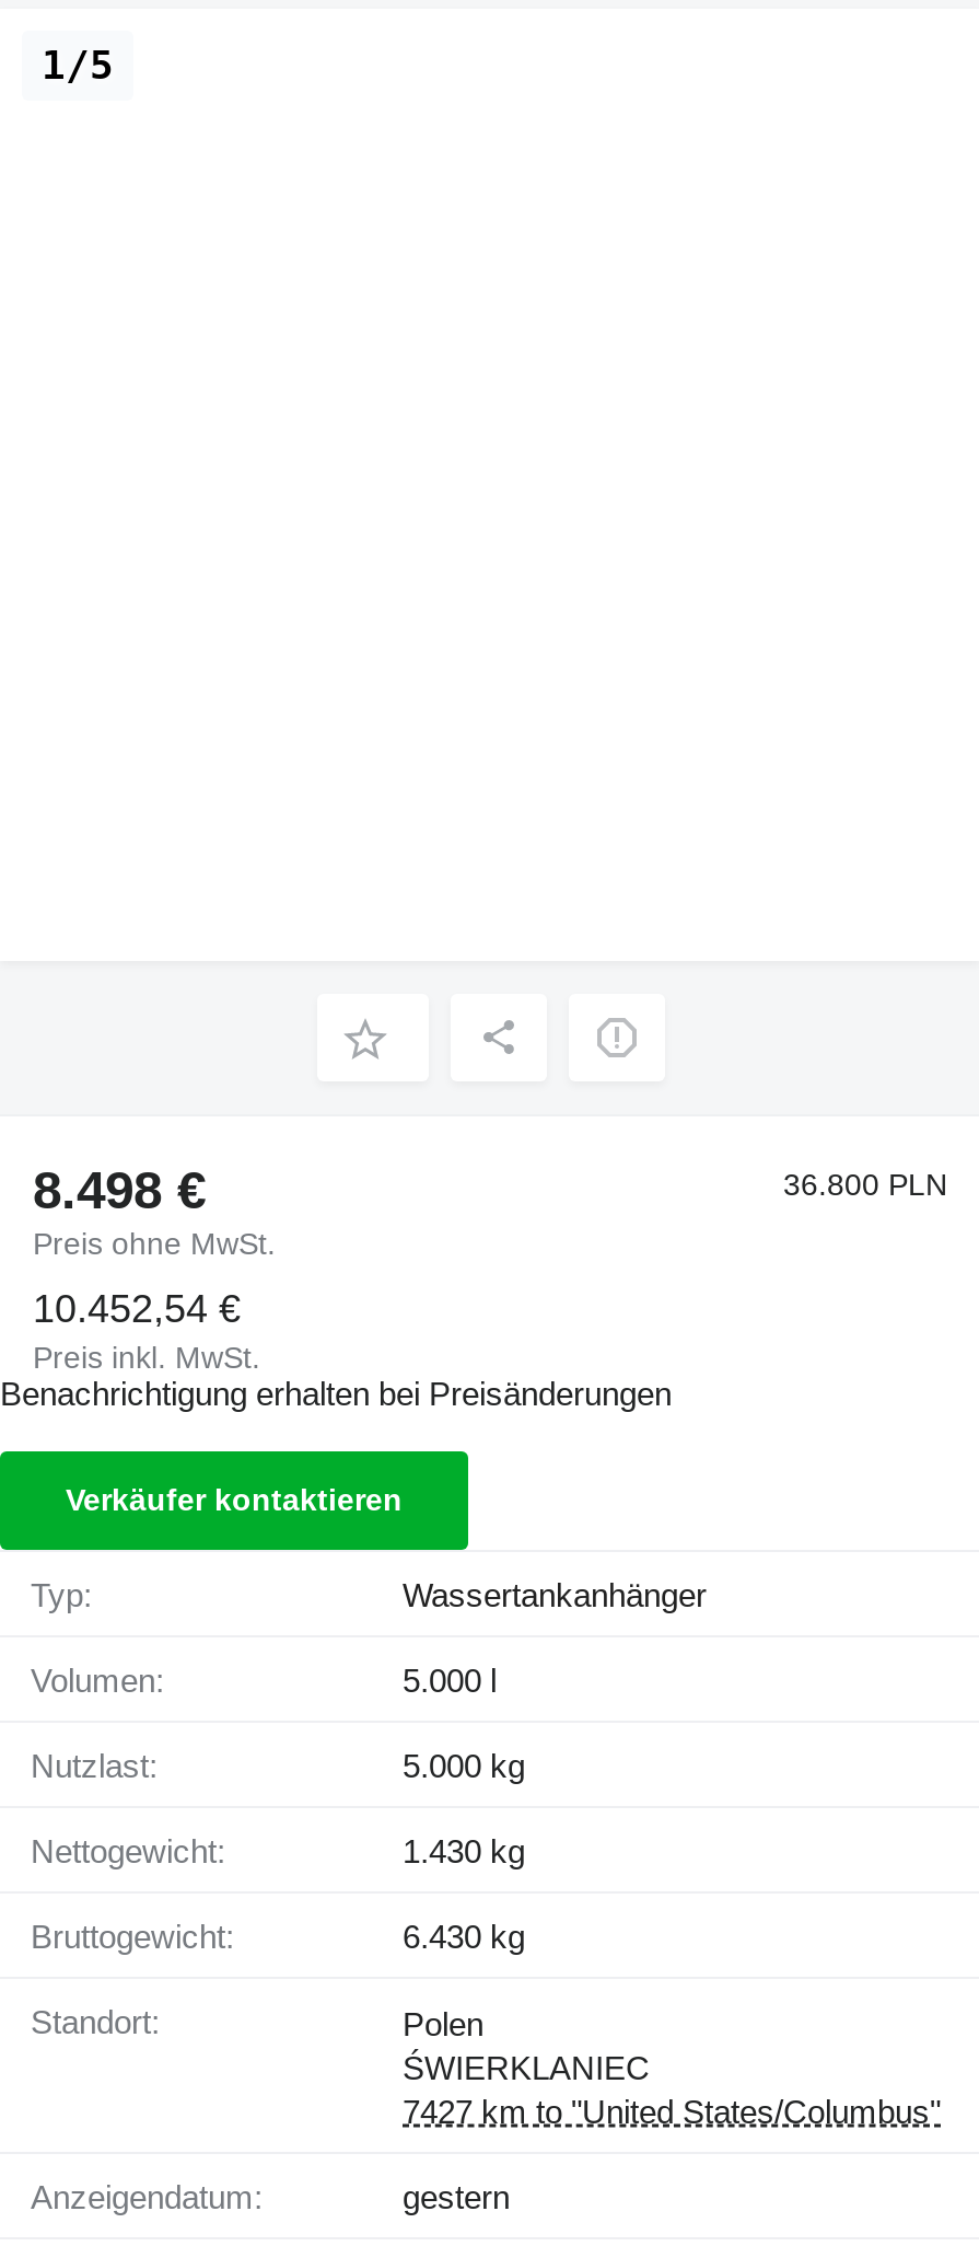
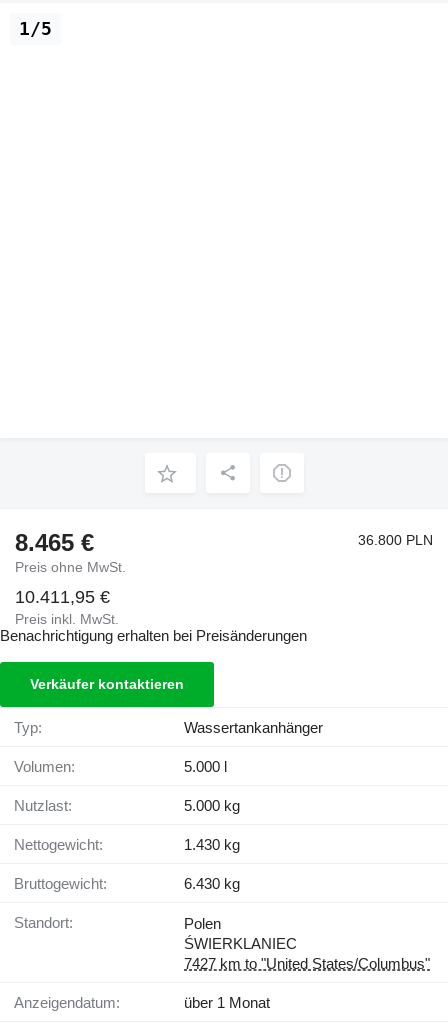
- 8.498 €
+ 8.465 €

- 10.452,54 €
+ 10.411,95 €

- gestern
+ über 1 Monat
